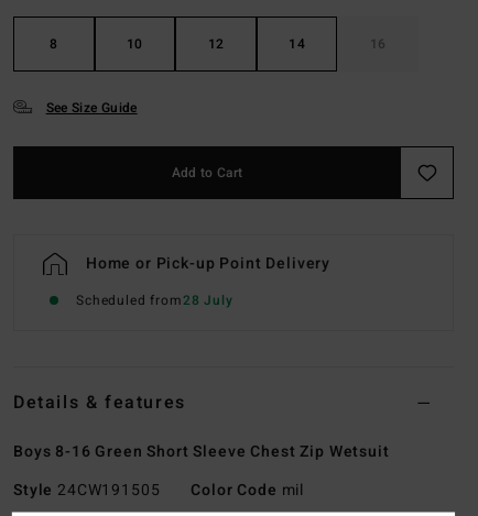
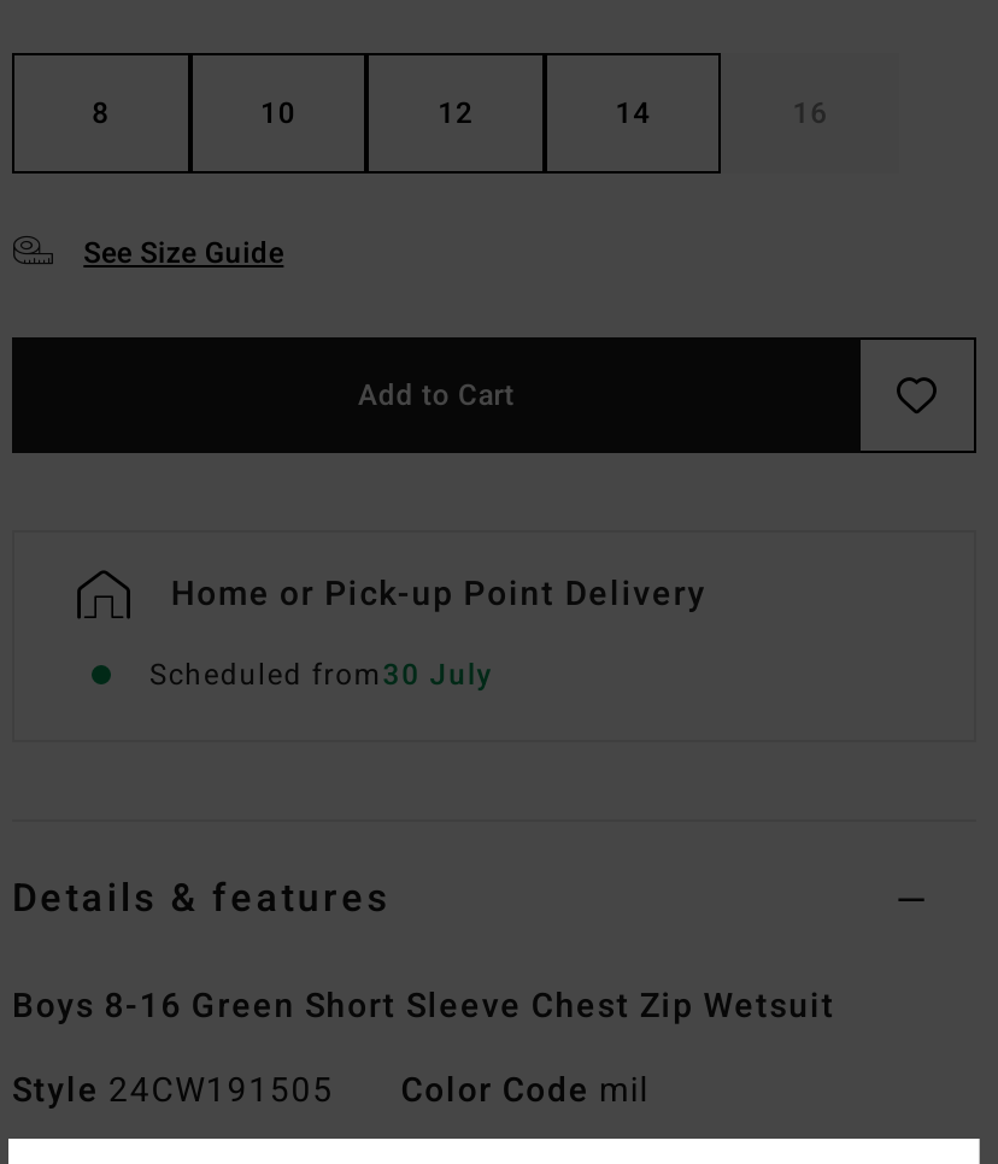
- Scheduled from28 July
+ Scheduled from30 July
